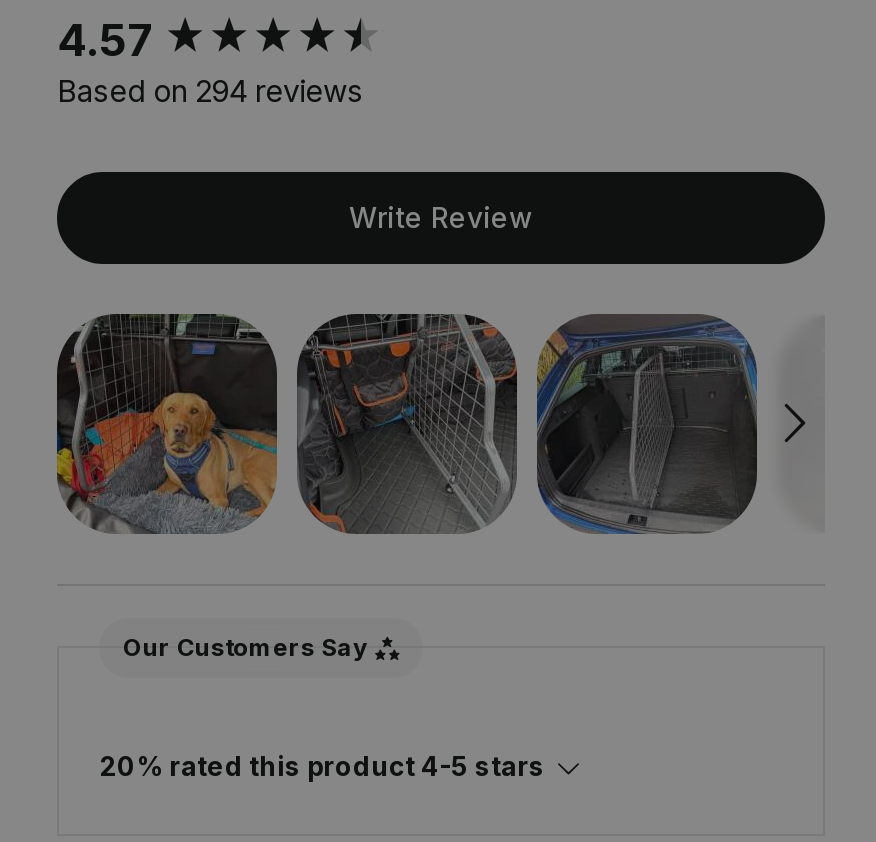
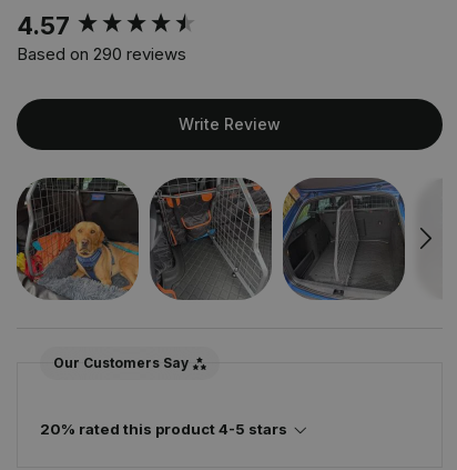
- Based on 294 reviews
+ Based on 290 reviews
